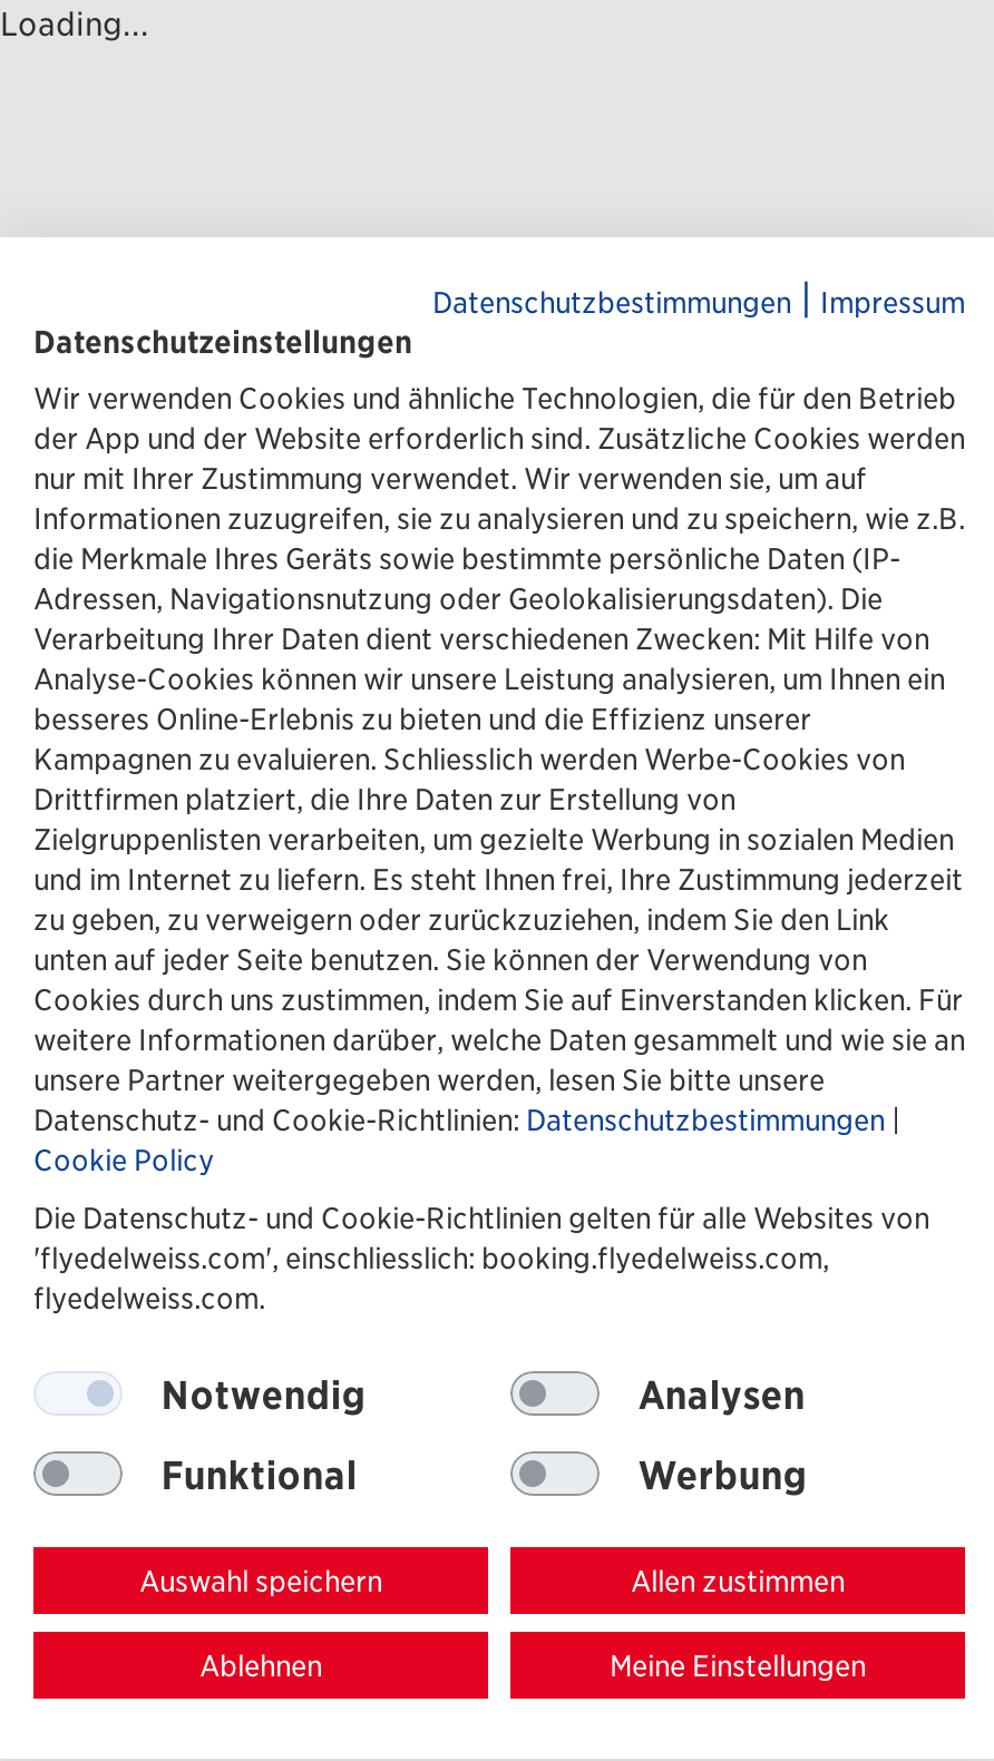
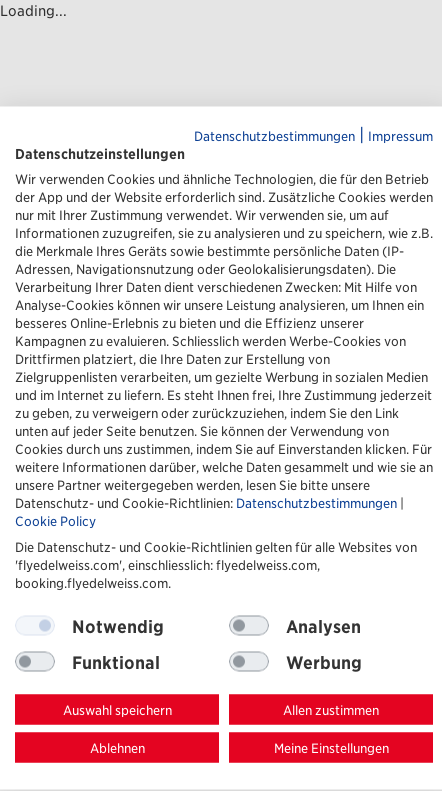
- 'flyedelweiss.com', einschliesslich: booking.flyedelweiss.com,
- flyedelweiss.com.
+ 'flyedelweiss.com', einschliesslich: flyedelweiss.com,
+ booking.flyedelweiss.com.
